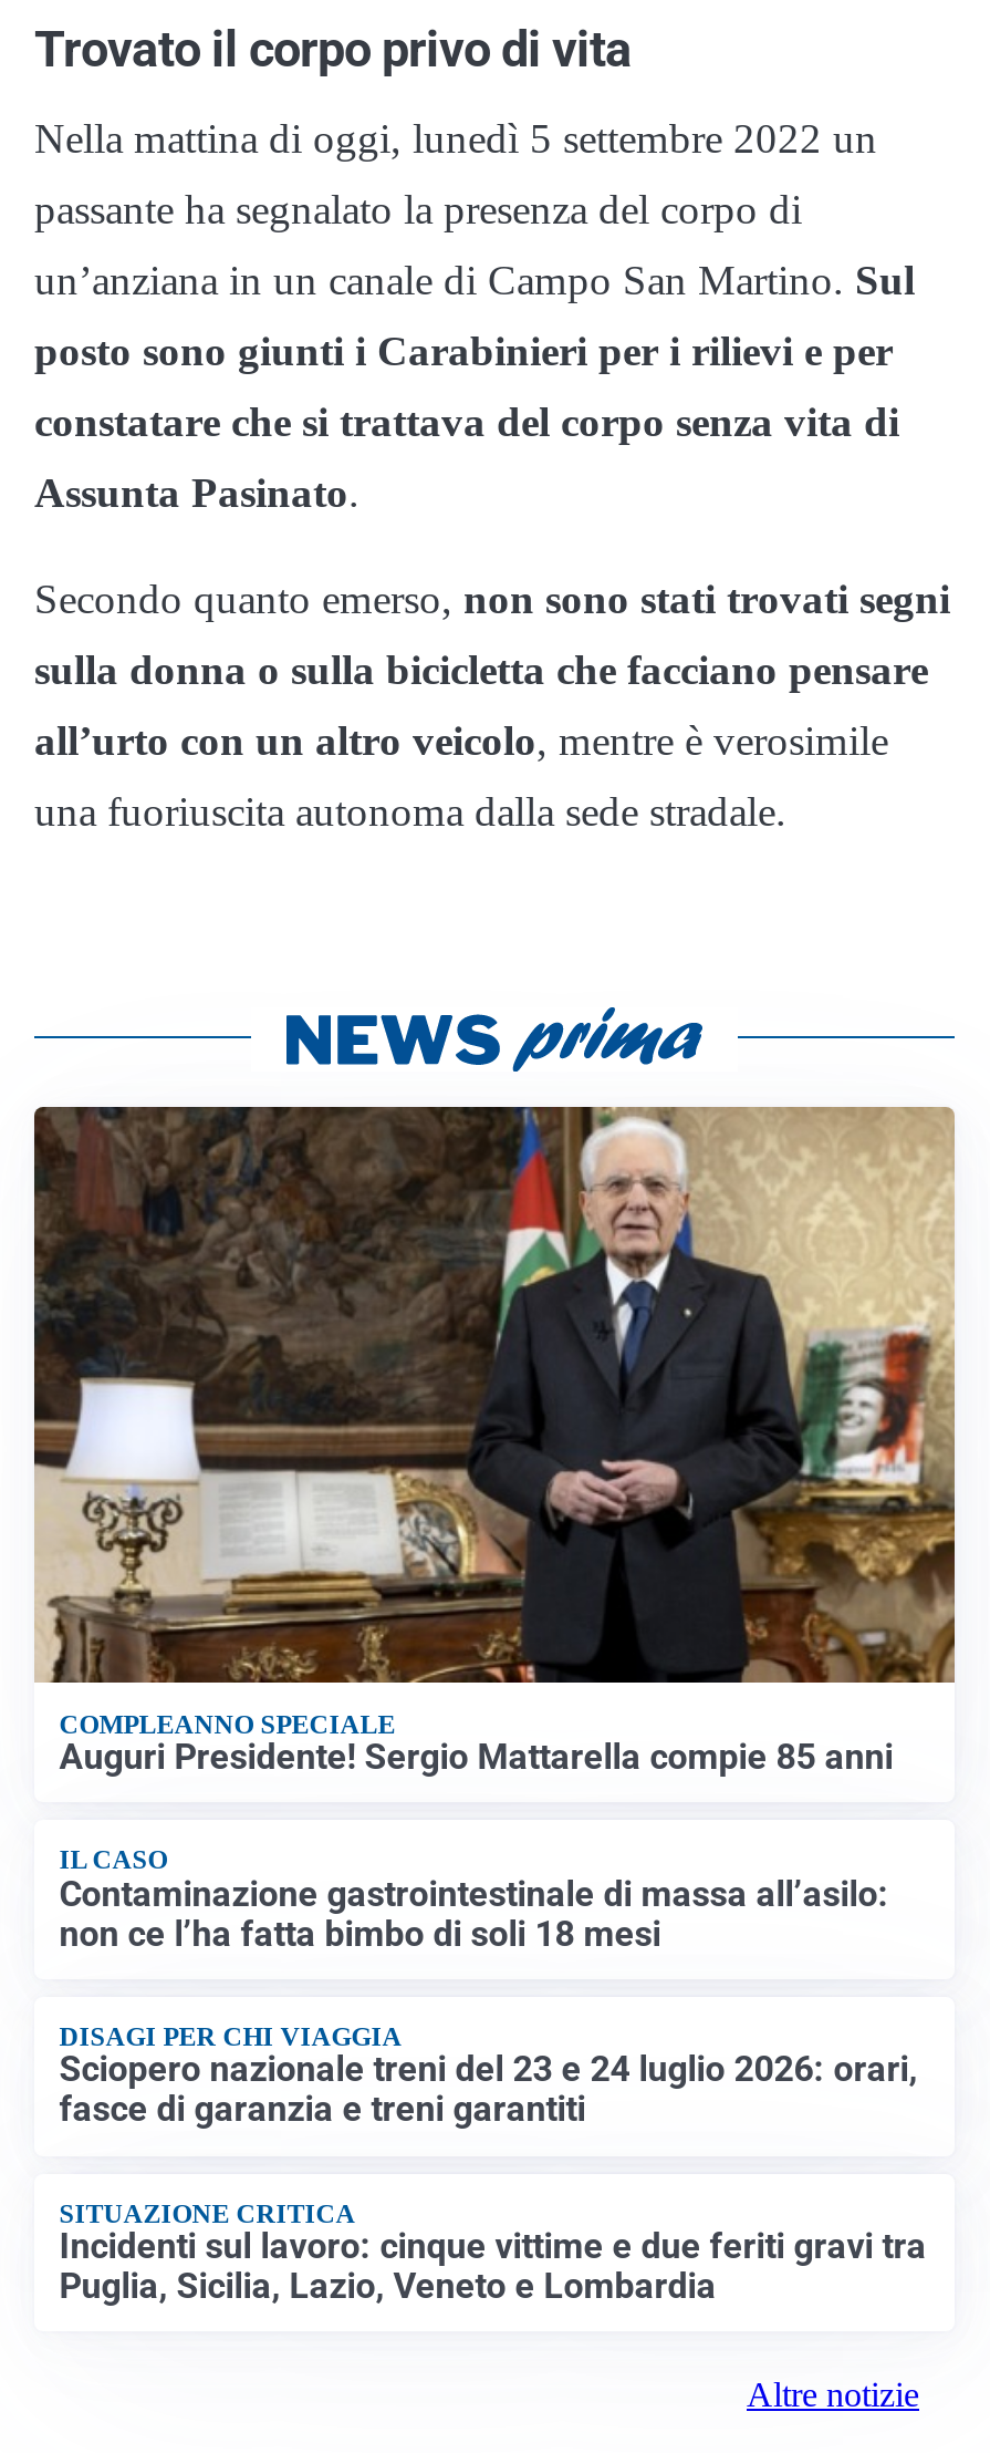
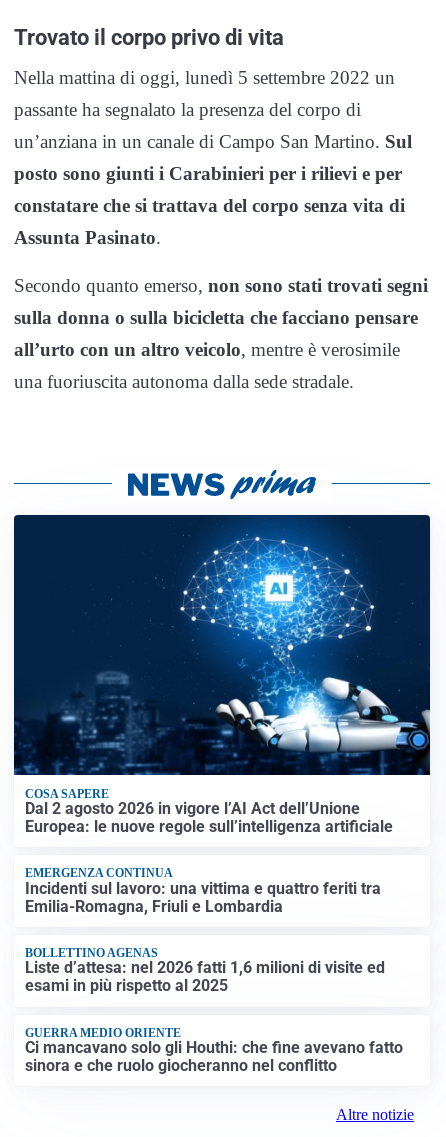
- [image]
- COMPLEANNO SPECIALE
- Auguri Presidente! Sergio Mattarella compie 85 anni
+ [image]
+ COSA SAPERE
+ Dal 2 agosto 2026 in vigore l’AI Act dell’Unione
+ Europea: le nuove regole sull’intelligenza artificiale

- IL CASO
- Contaminazione gastrointestinale di massa all’asilo:
- non ce l’ha fatta bimbo di soli 18 mesi
+ EMERGENZA CONTINUA
+ Incidenti sul lavoro: una vittima e quattro feriti tra
+ Emilia-Romagna, Friuli e Lombardia

- DISAGI PER CHI VIAGGIA
- Sciopero nazionale treni del 23 e 24 luglio 2026: orari,
- fasce di garanzia e treni garantiti
+ BOLLETTINO AGENAS
+ Liste d’attesa: nel 2026 fatti 1,6 milioni di visite ed
+ esami in più rispetto al 2025

- SITUAZIONE CRITICA
- Incidenti sul lavoro: cinque vittime e due feriti gravi tra
- Puglia, Sicilia, Lazio, Veneto e Lombardia
+ GUERRA MEDIO ORIENTE
+ Ci mancavano solo gli Houthi: che fine avevano fatto
+ sinora e che ruolo giocheranno nel conflitto
